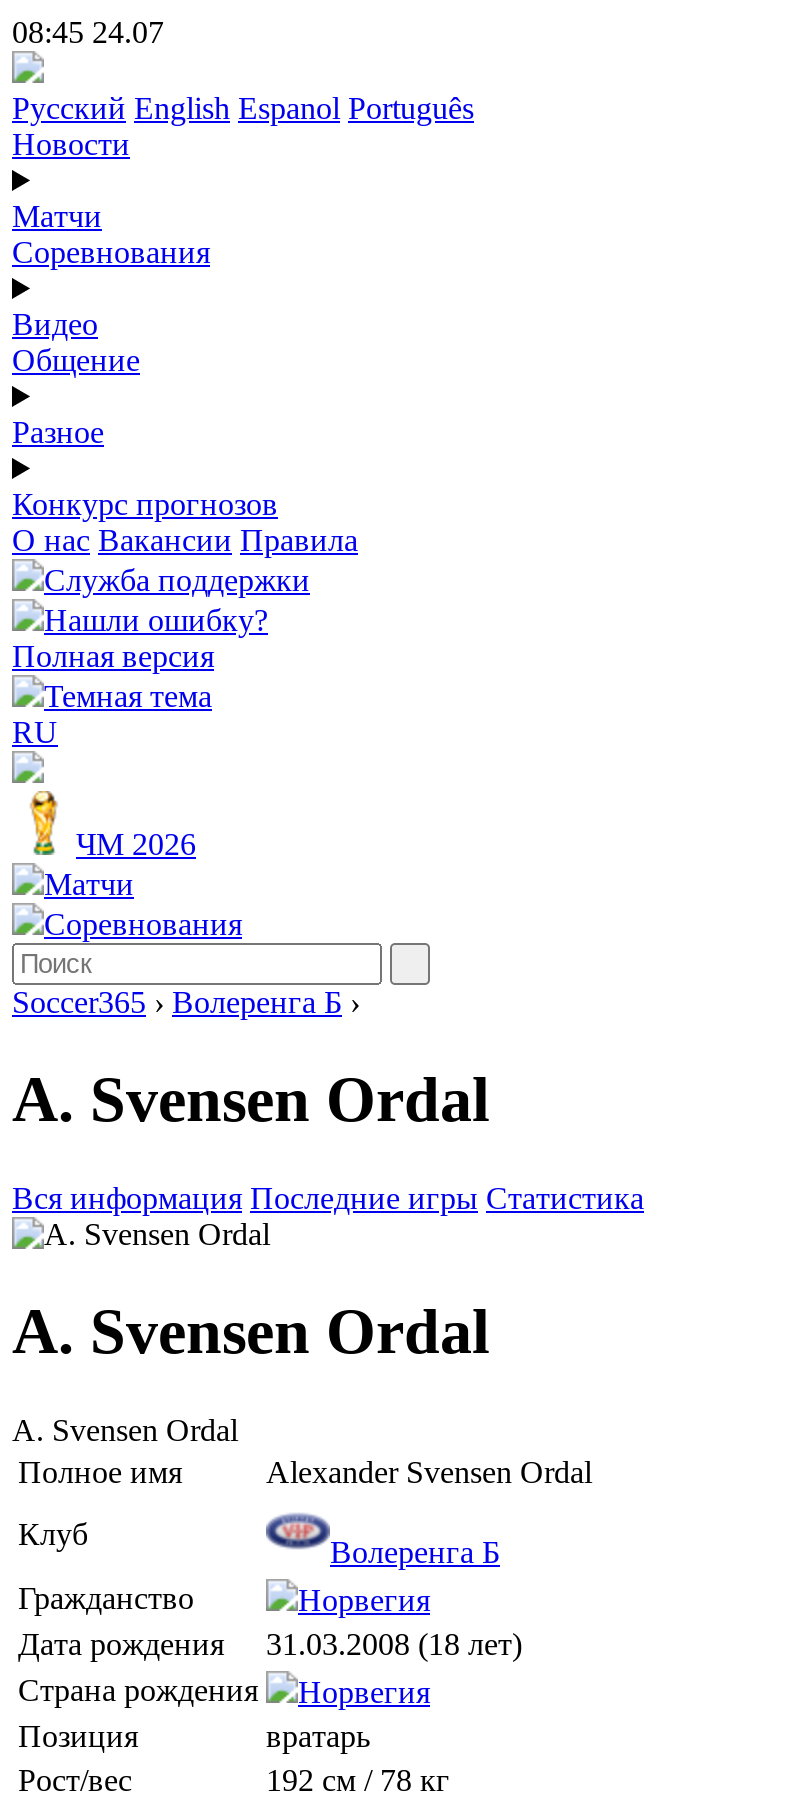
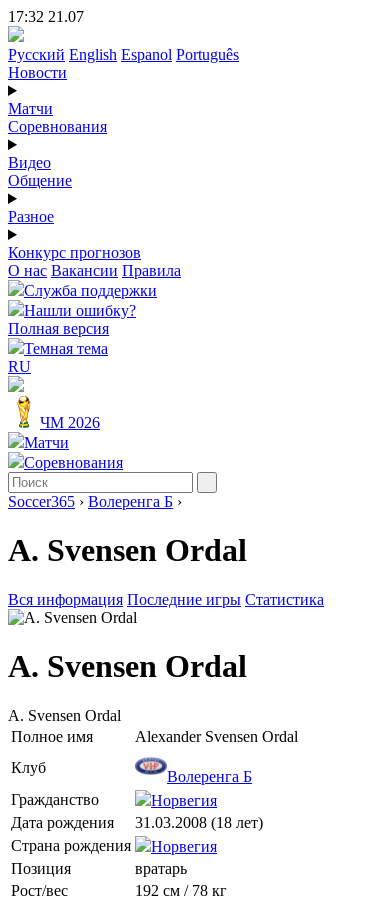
- 08:45 24.07
+ 17:32 21.07
